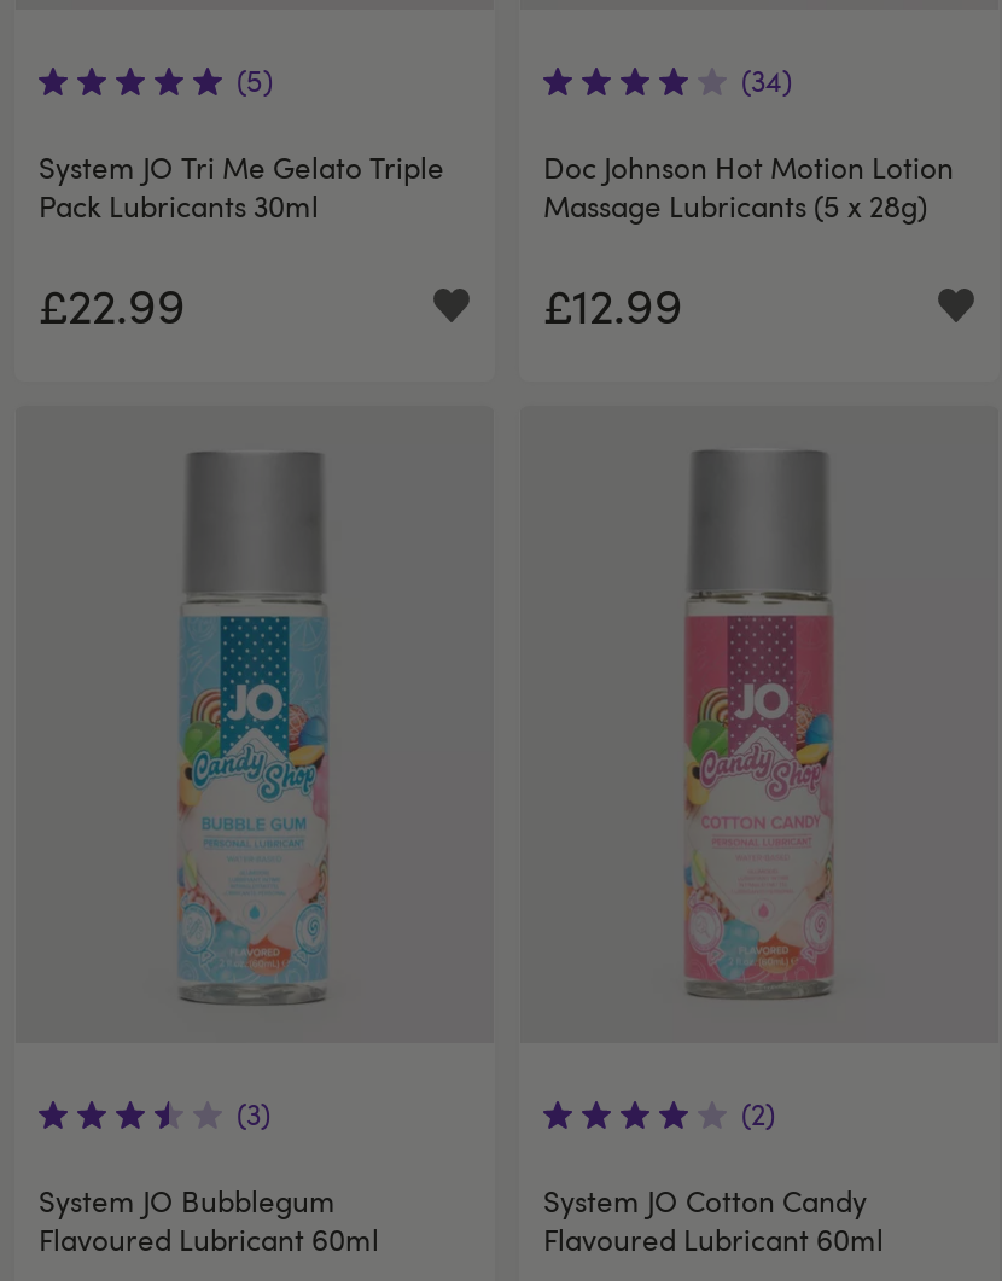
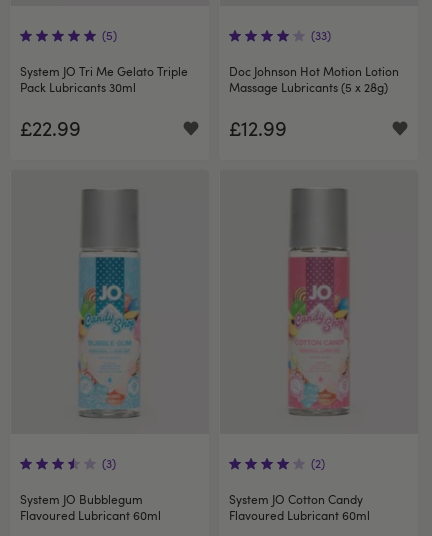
- (34)
+ (33)
